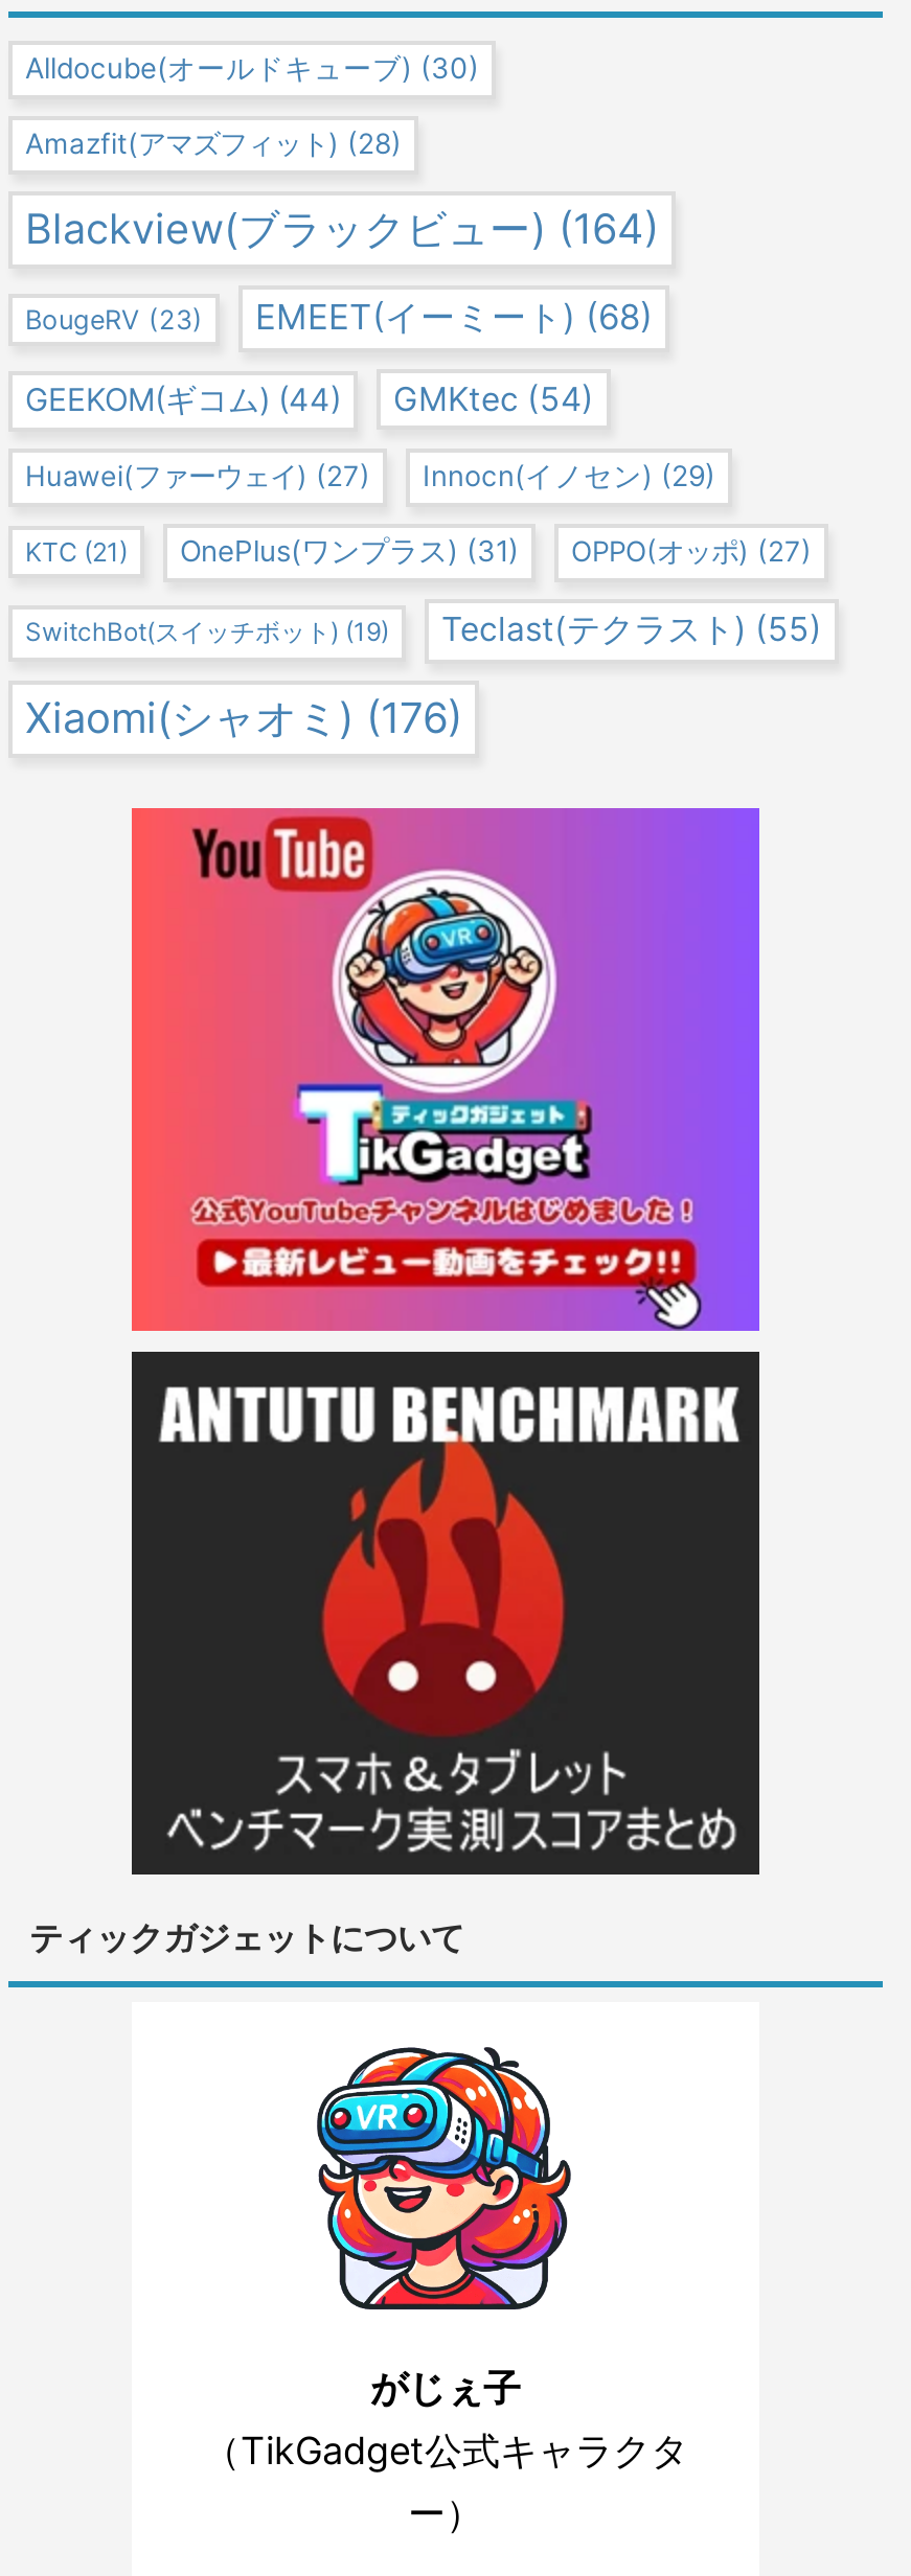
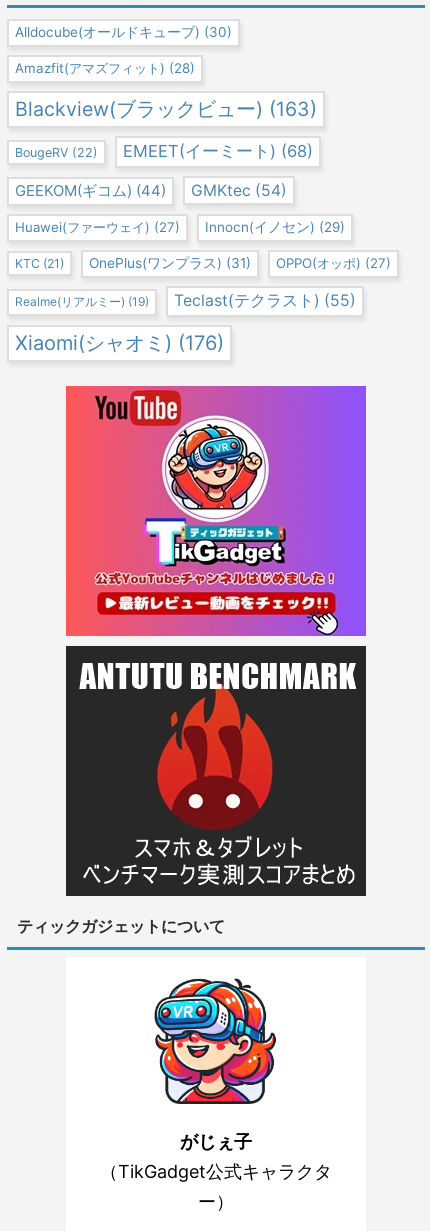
- Blackview(ブラックビュー) (164)
+ Blackview(ブラックビュー) (163)

- BougeRV (23) EMEET(イーミート) (68)
+ BougeRV (22) EMEET(イーミート) (68)

- SwitchBot(スイッチボット) (19)
+ Realme(リアルミー) (19)
